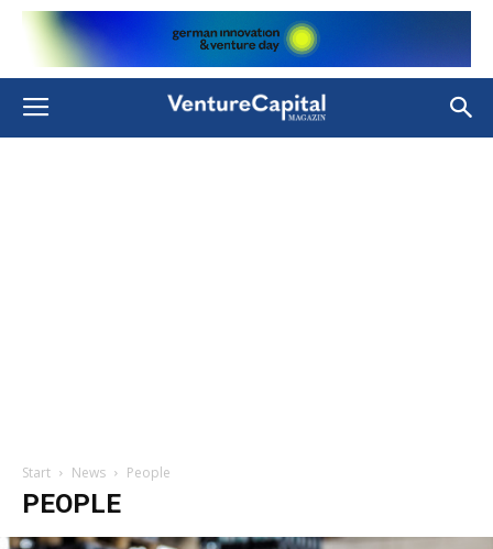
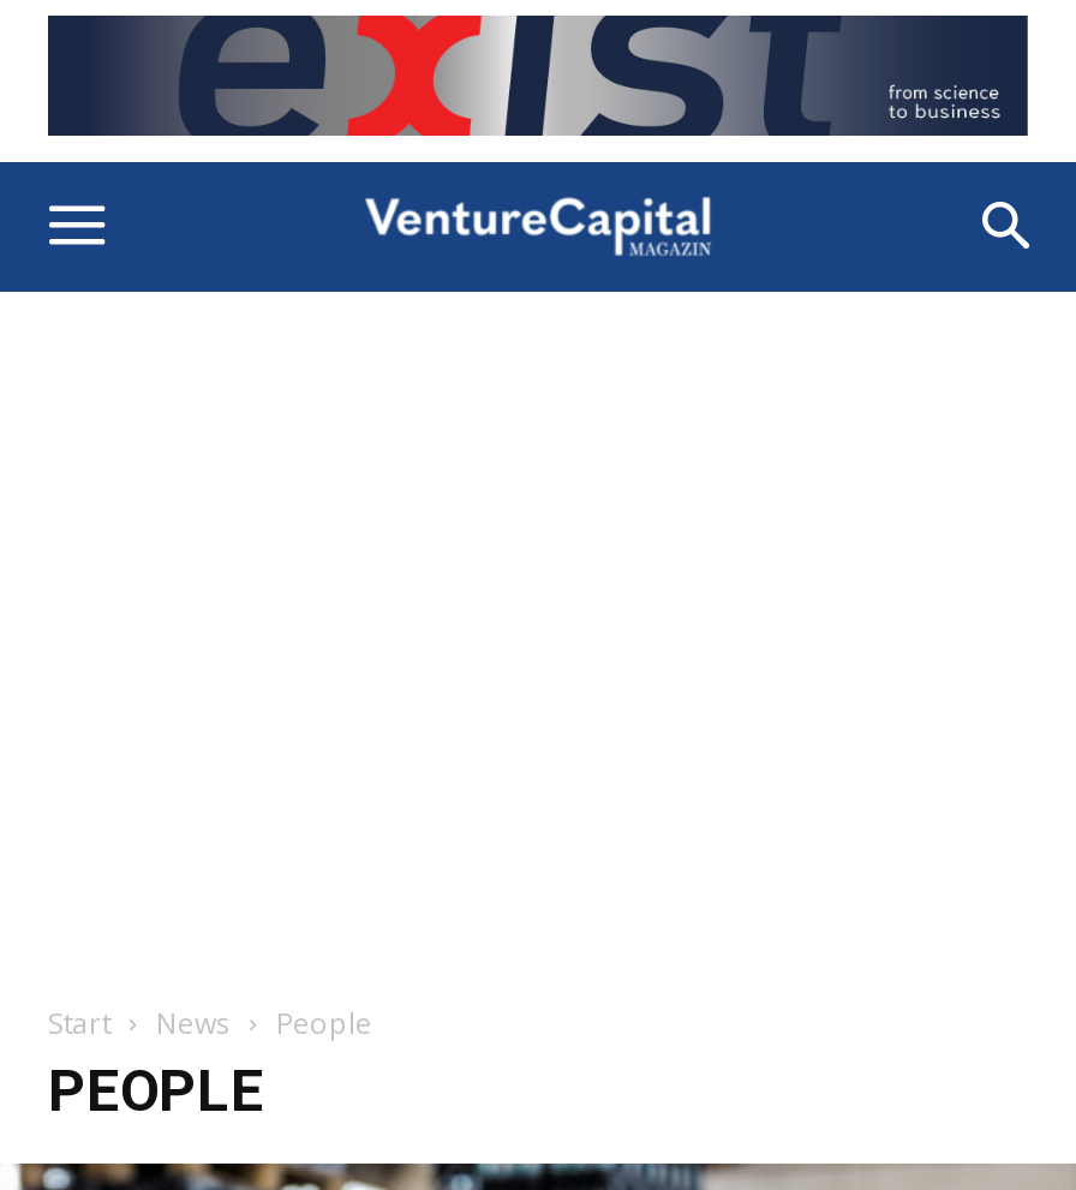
- [image]
+ [image]
